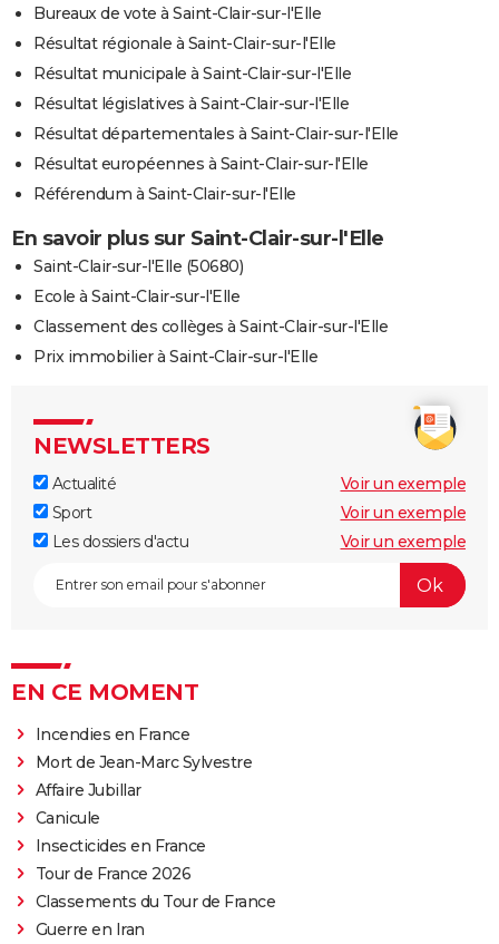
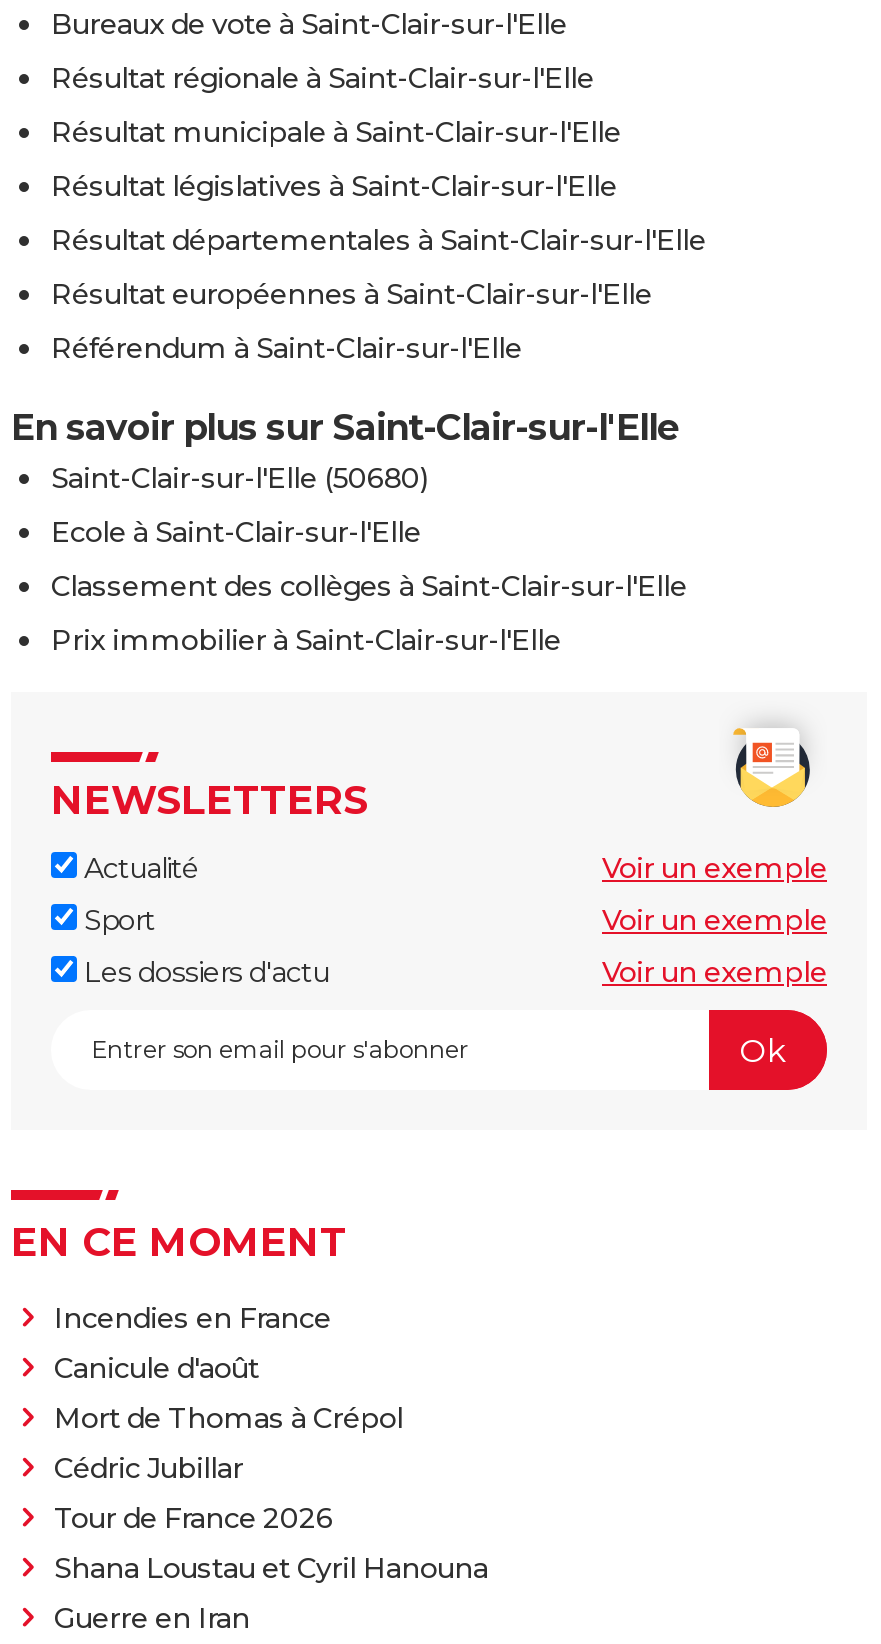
- Mort de Jean-Marc Sylvestre
- Affaire Jubillar
- Canicule
- Insecticides en France
+ Canicule d'août
+ Mort de Thomas à Crépol
+ Cédric Jubillar

- Classements du Tour de France
+ Shana Loustau et Cyril Hanouna
